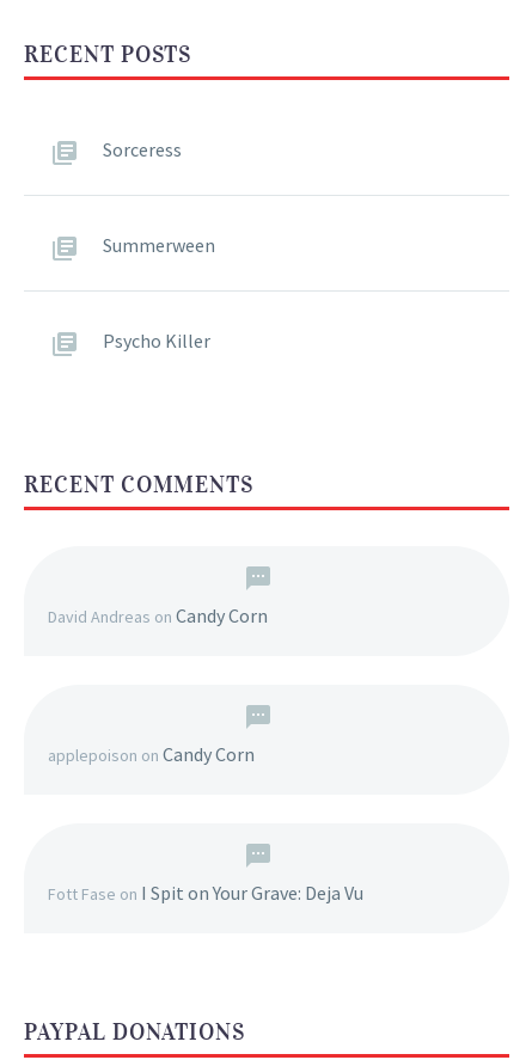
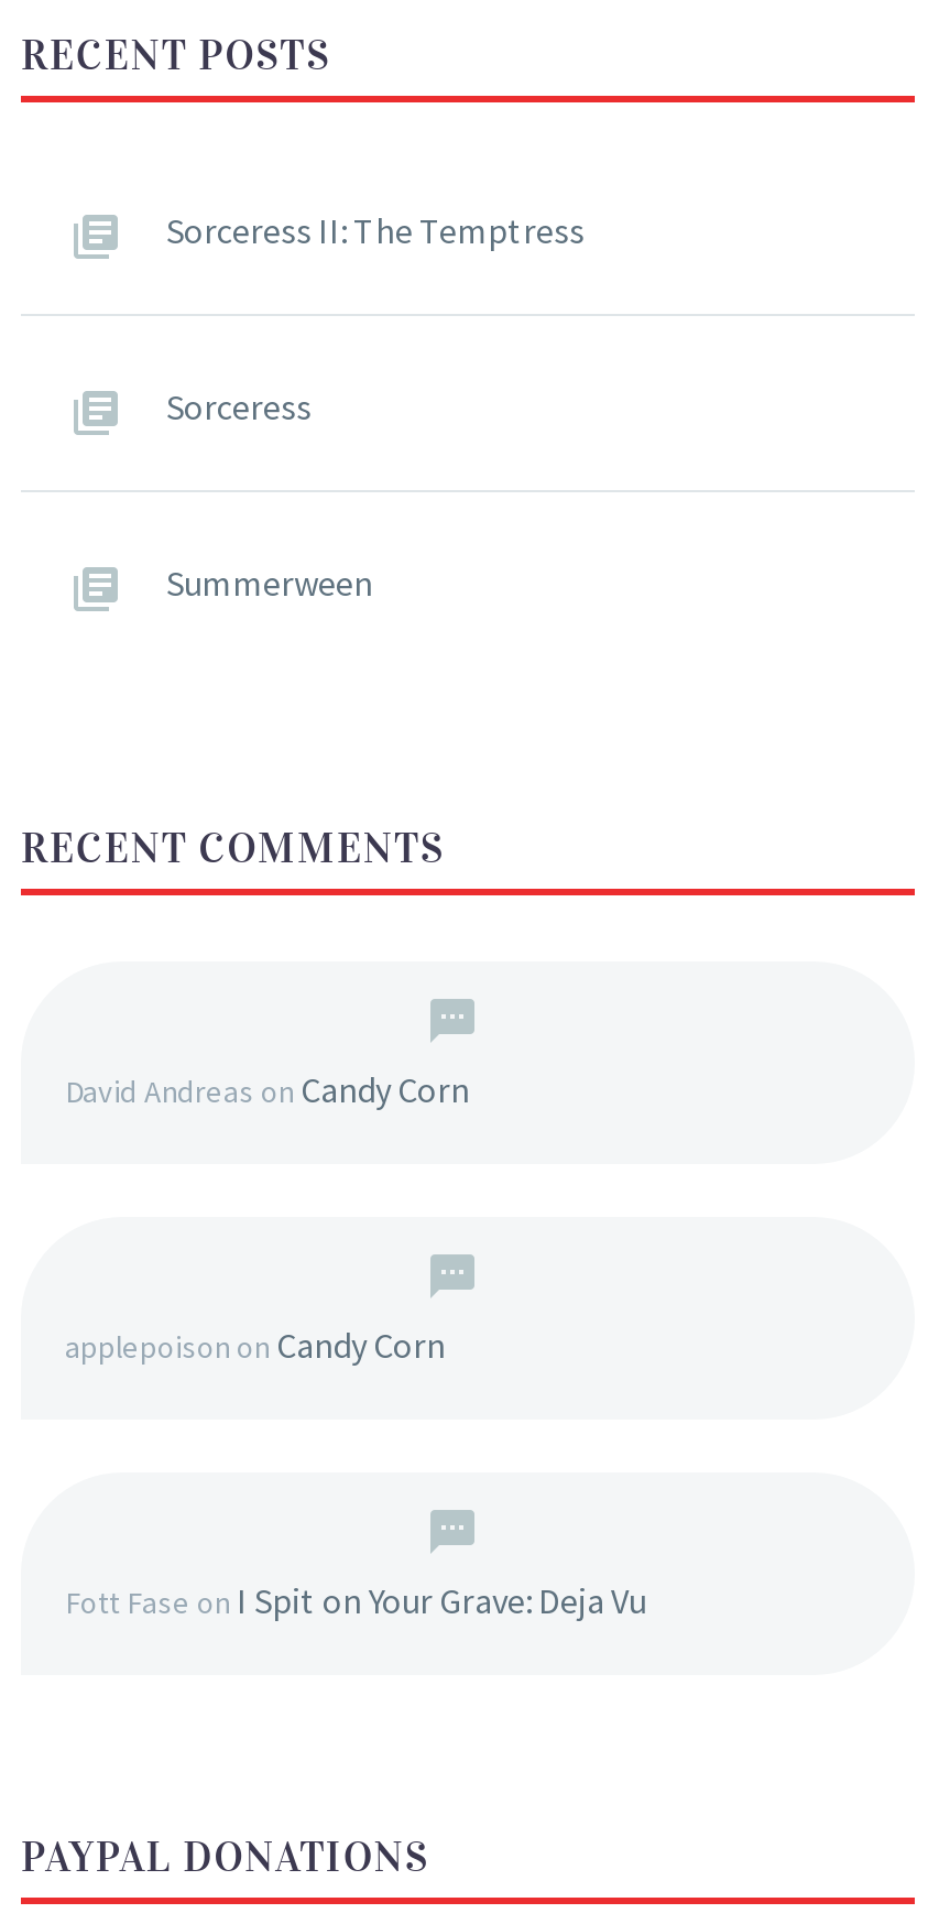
+ Sorceress II: The Temptress

moved down: Sorceress | Summerween

- Psycho Killer
